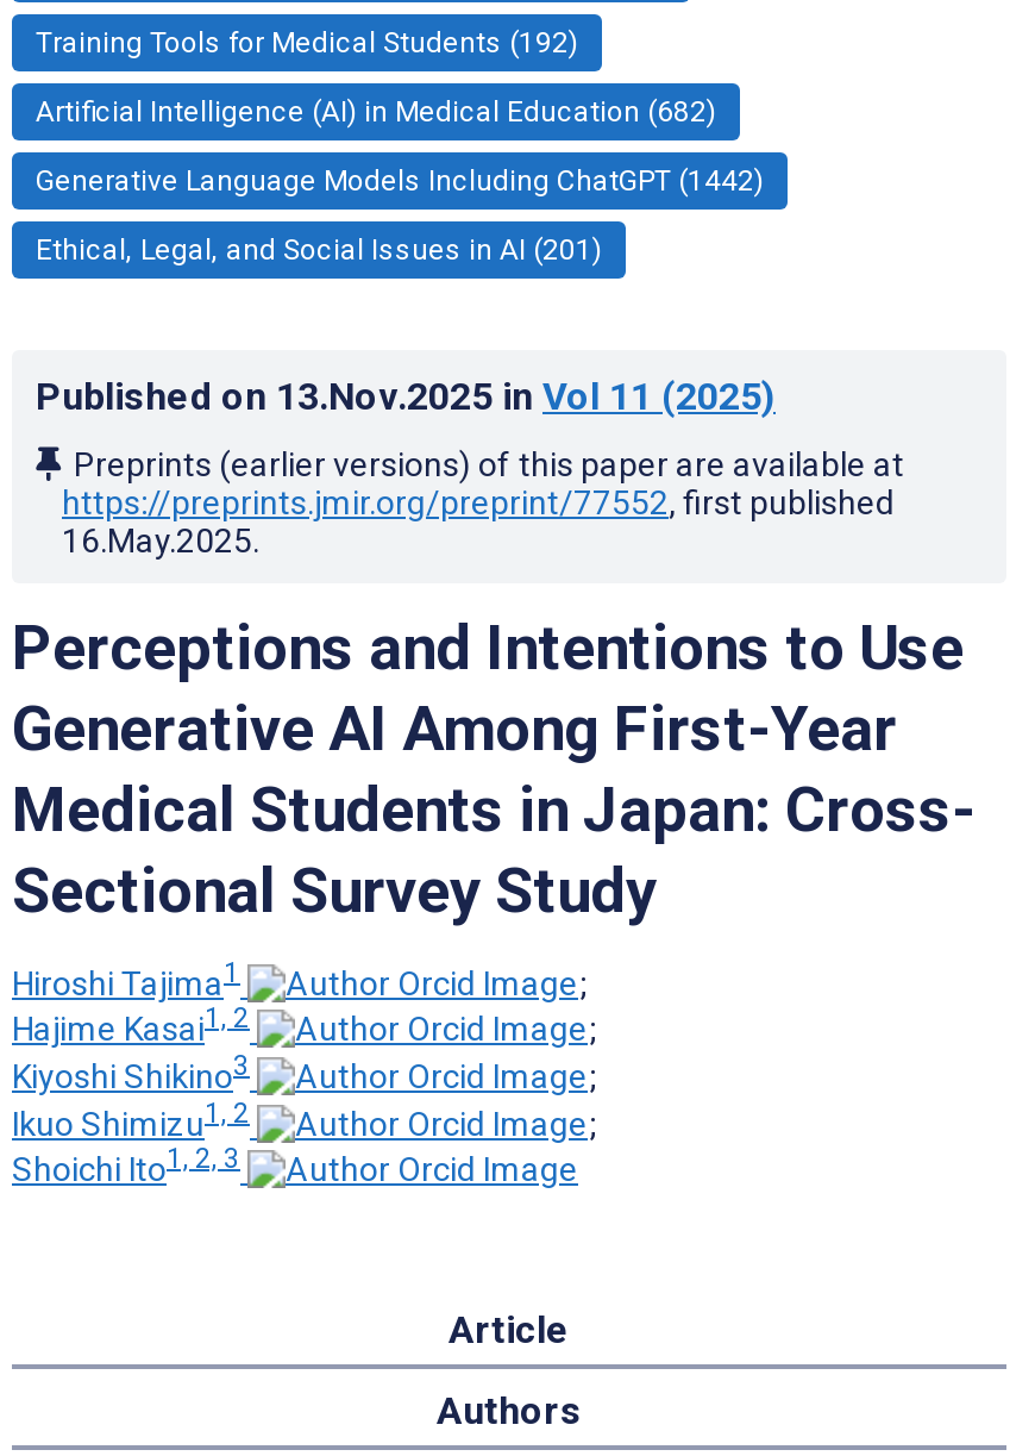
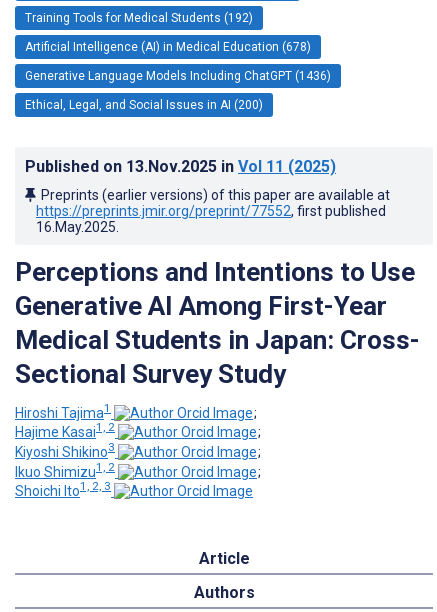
- Artificial Intelligence (AI) in Medical Education (682)
+ Artificial Intelligence (AI) in Medical Education (678)

- Generative Language Models Including ChatGPT (1442)
+ Generative Language Models Including ChatGPT (1436)

- Ethical, Legal, and Social Issues in AI (201)
+ Ethical, Legal, and Social Issues in AI (200)
